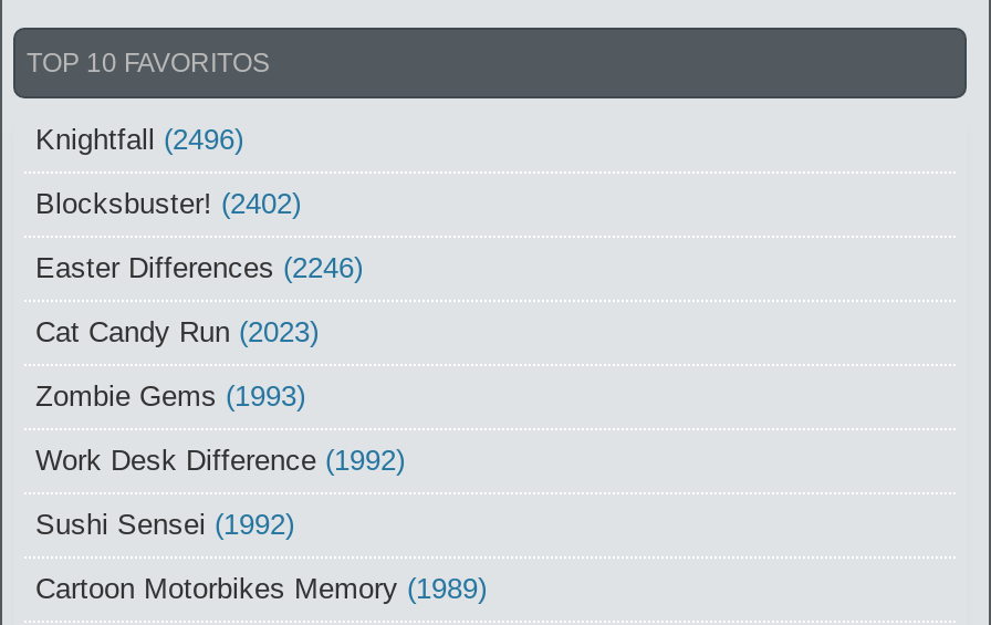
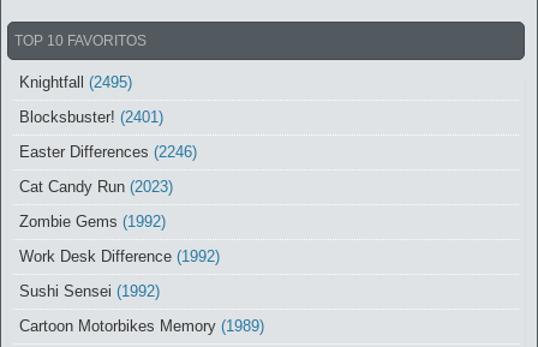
- Knightfall (2496)
+ Knightfall (2495)

- Blocksbuster! (2402)
+ Blocksbuster! (2401)

- Zombie Gems (1993)
+ Zombie Gems (1992)
